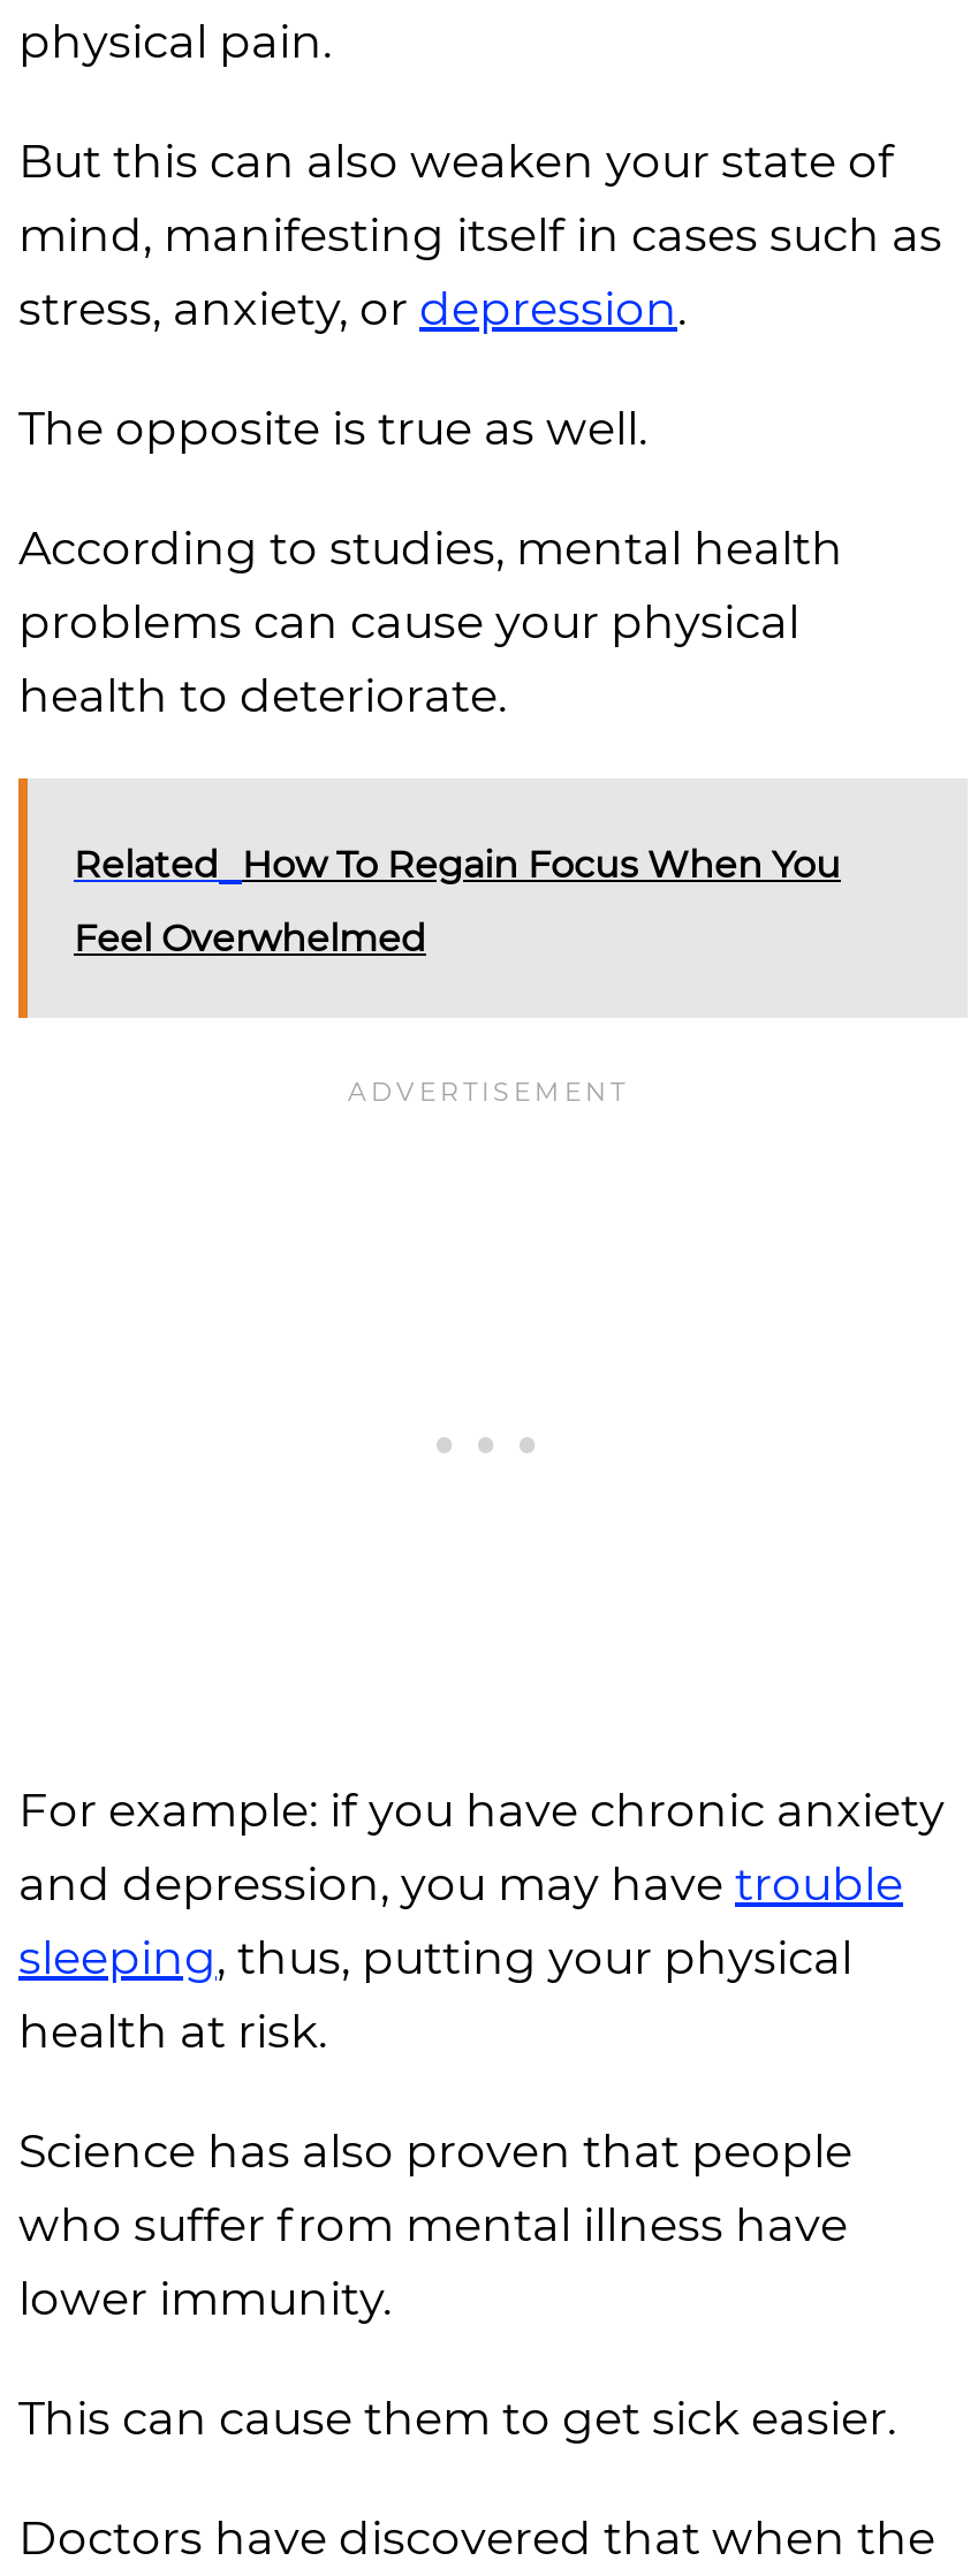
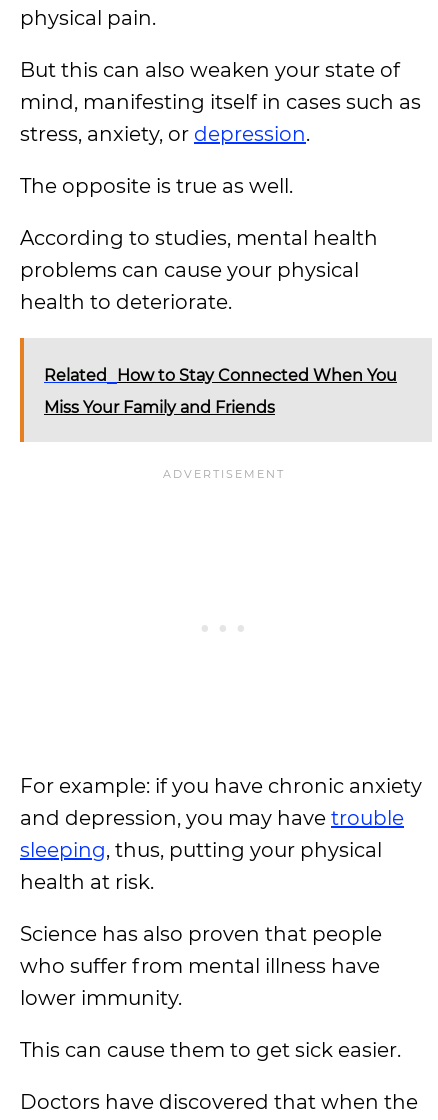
- Related How To Regain Focus When You
+ Related How to Stay Connected When You

- Feel Overwhelmed
+ Miss Your Family and Friends
